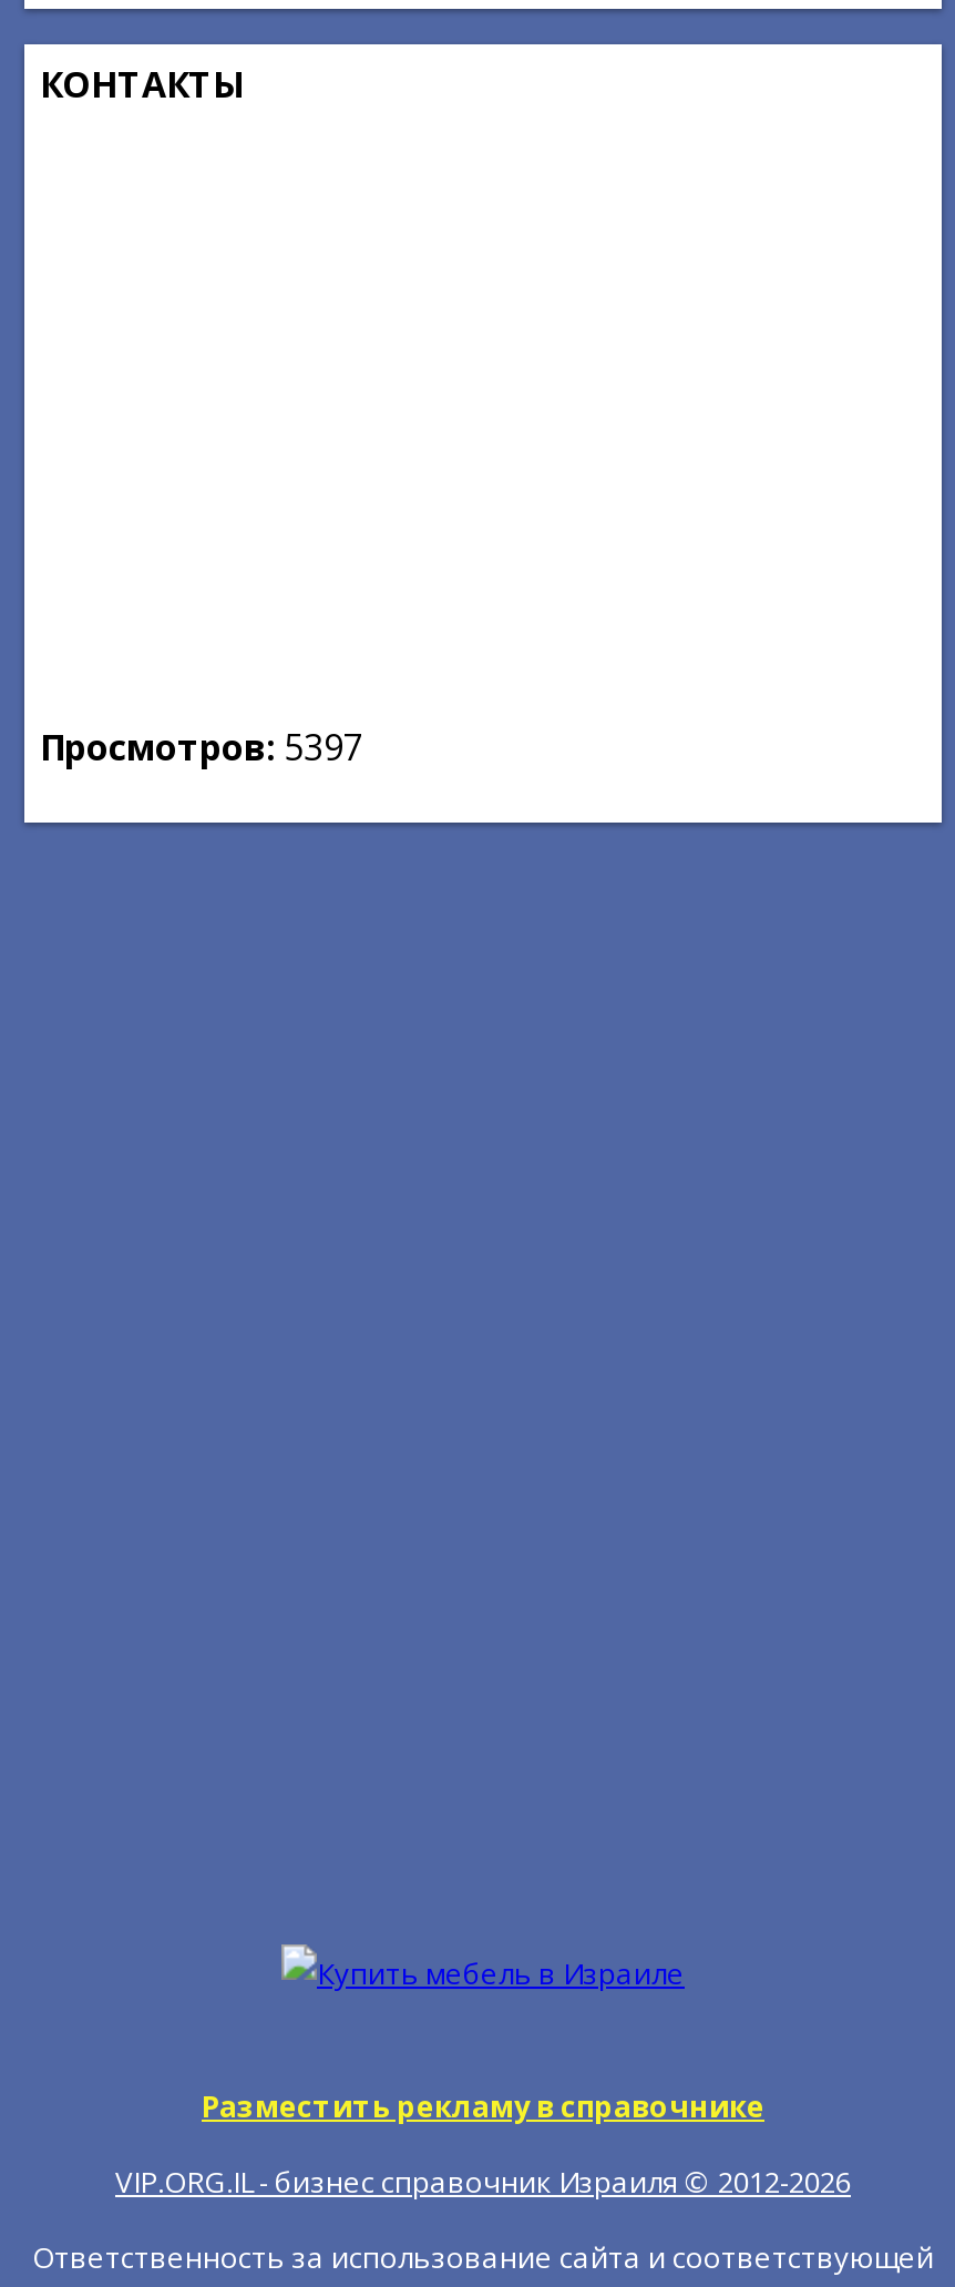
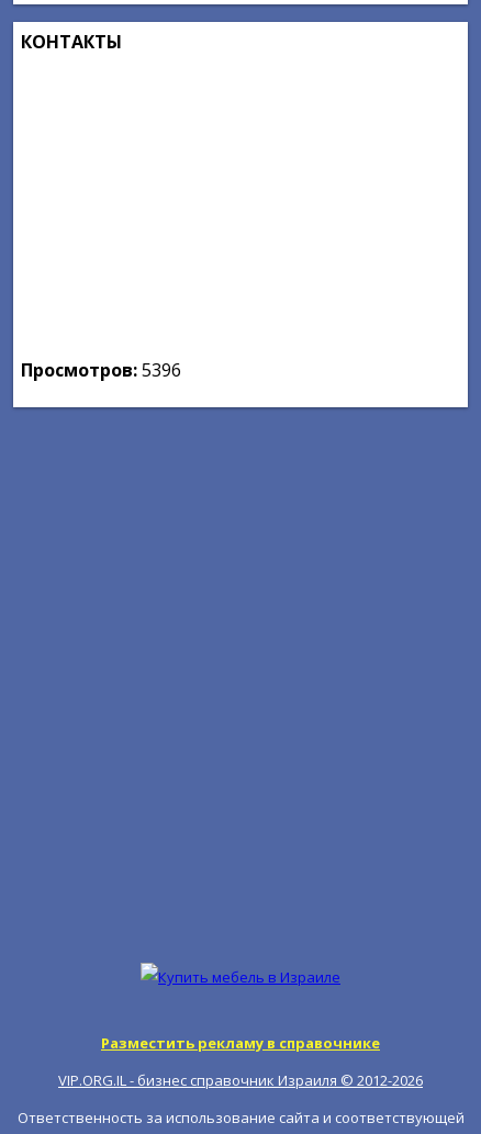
- Просмотров: 5397
+ Просмотров: 5396
